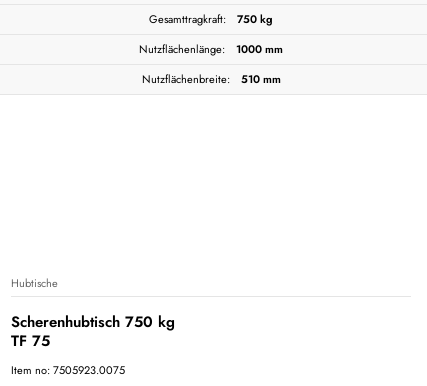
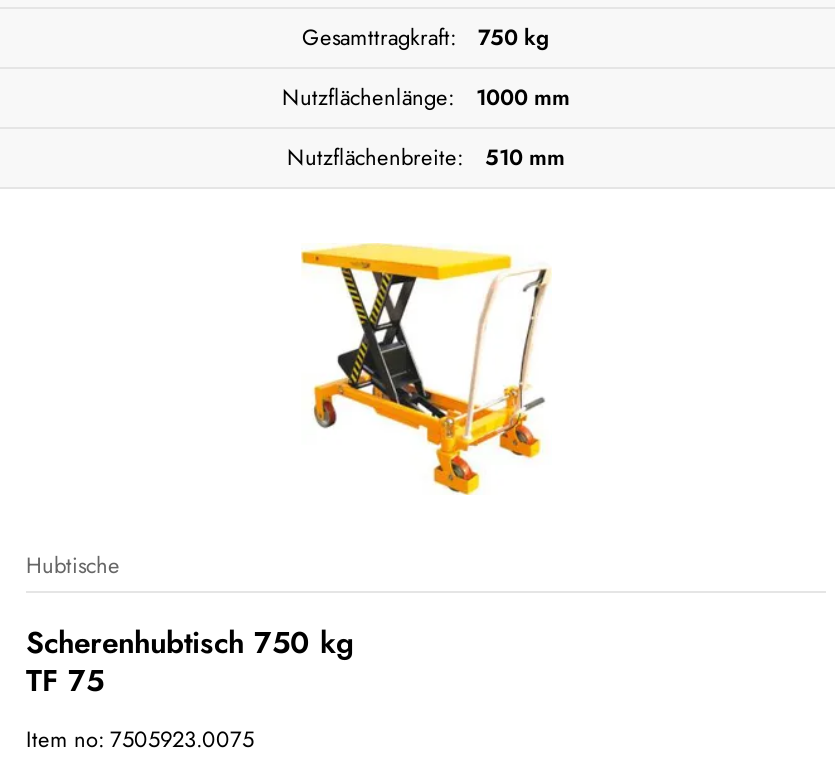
+ [image]
